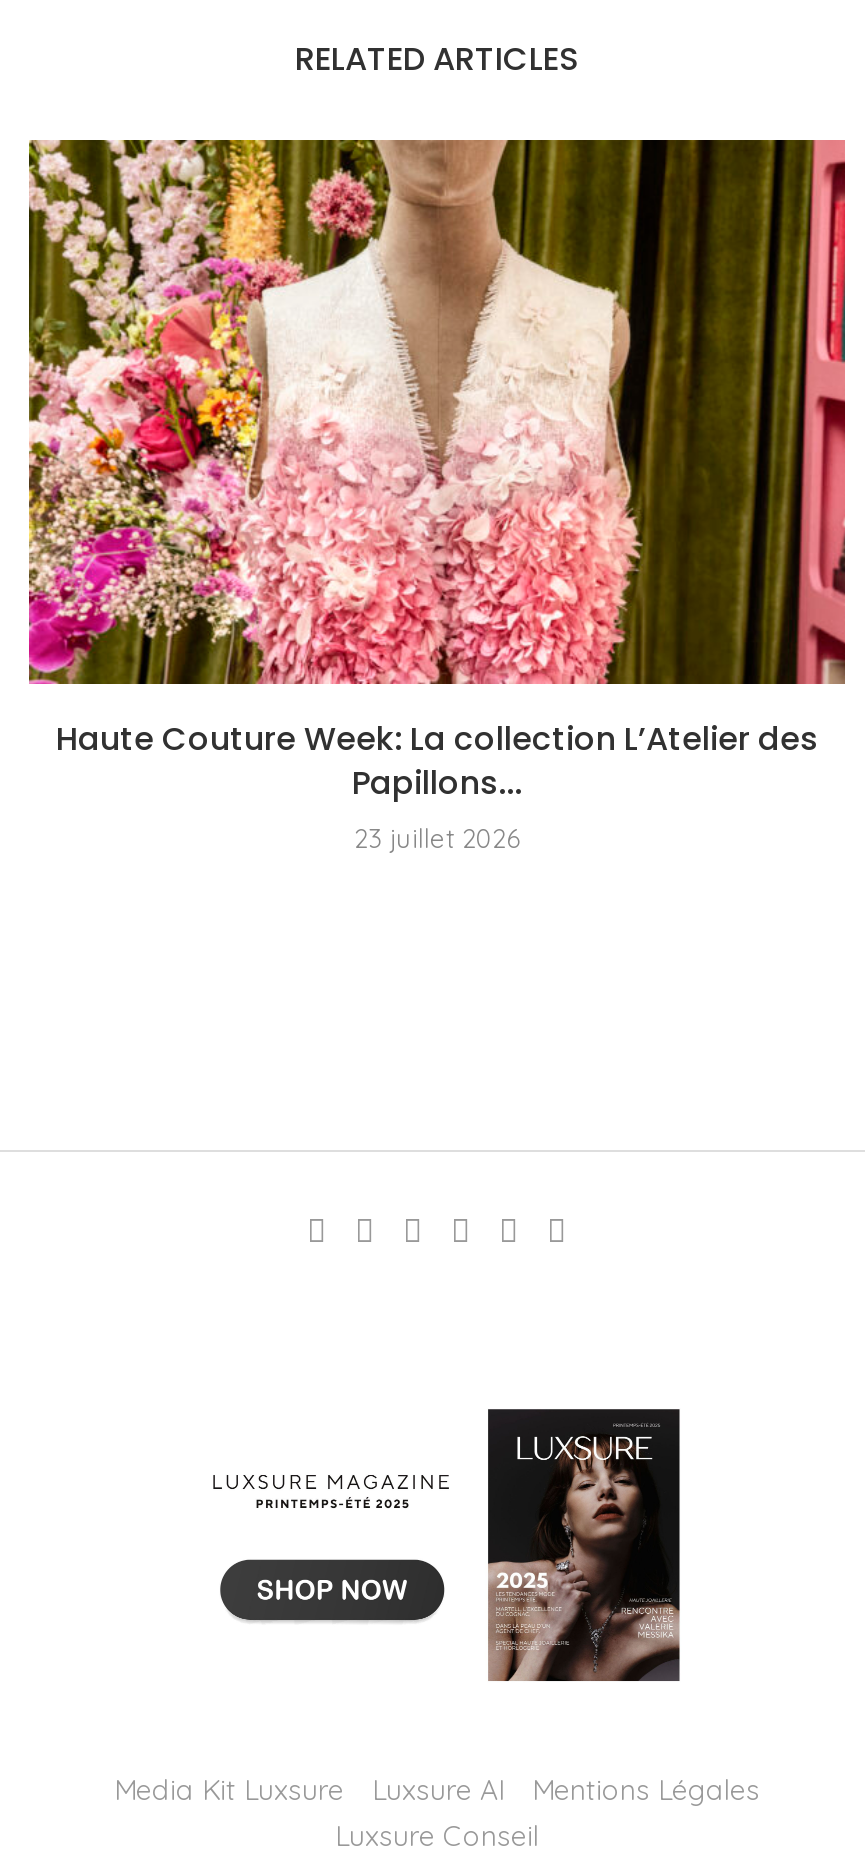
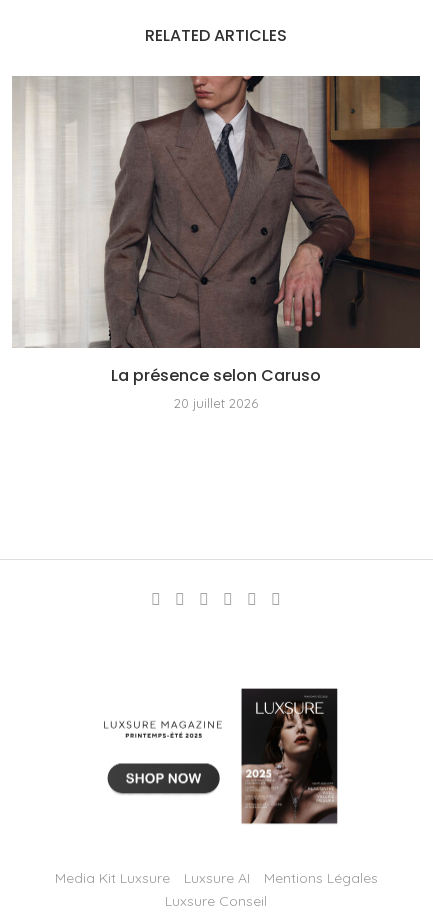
- [image]
- Haute Couture Week: La collection L’Atelier des
- Papillons...
- 23 juillet 2026
+ [image]
+ La présence selon Caruso
+ 20 juillet 2026
